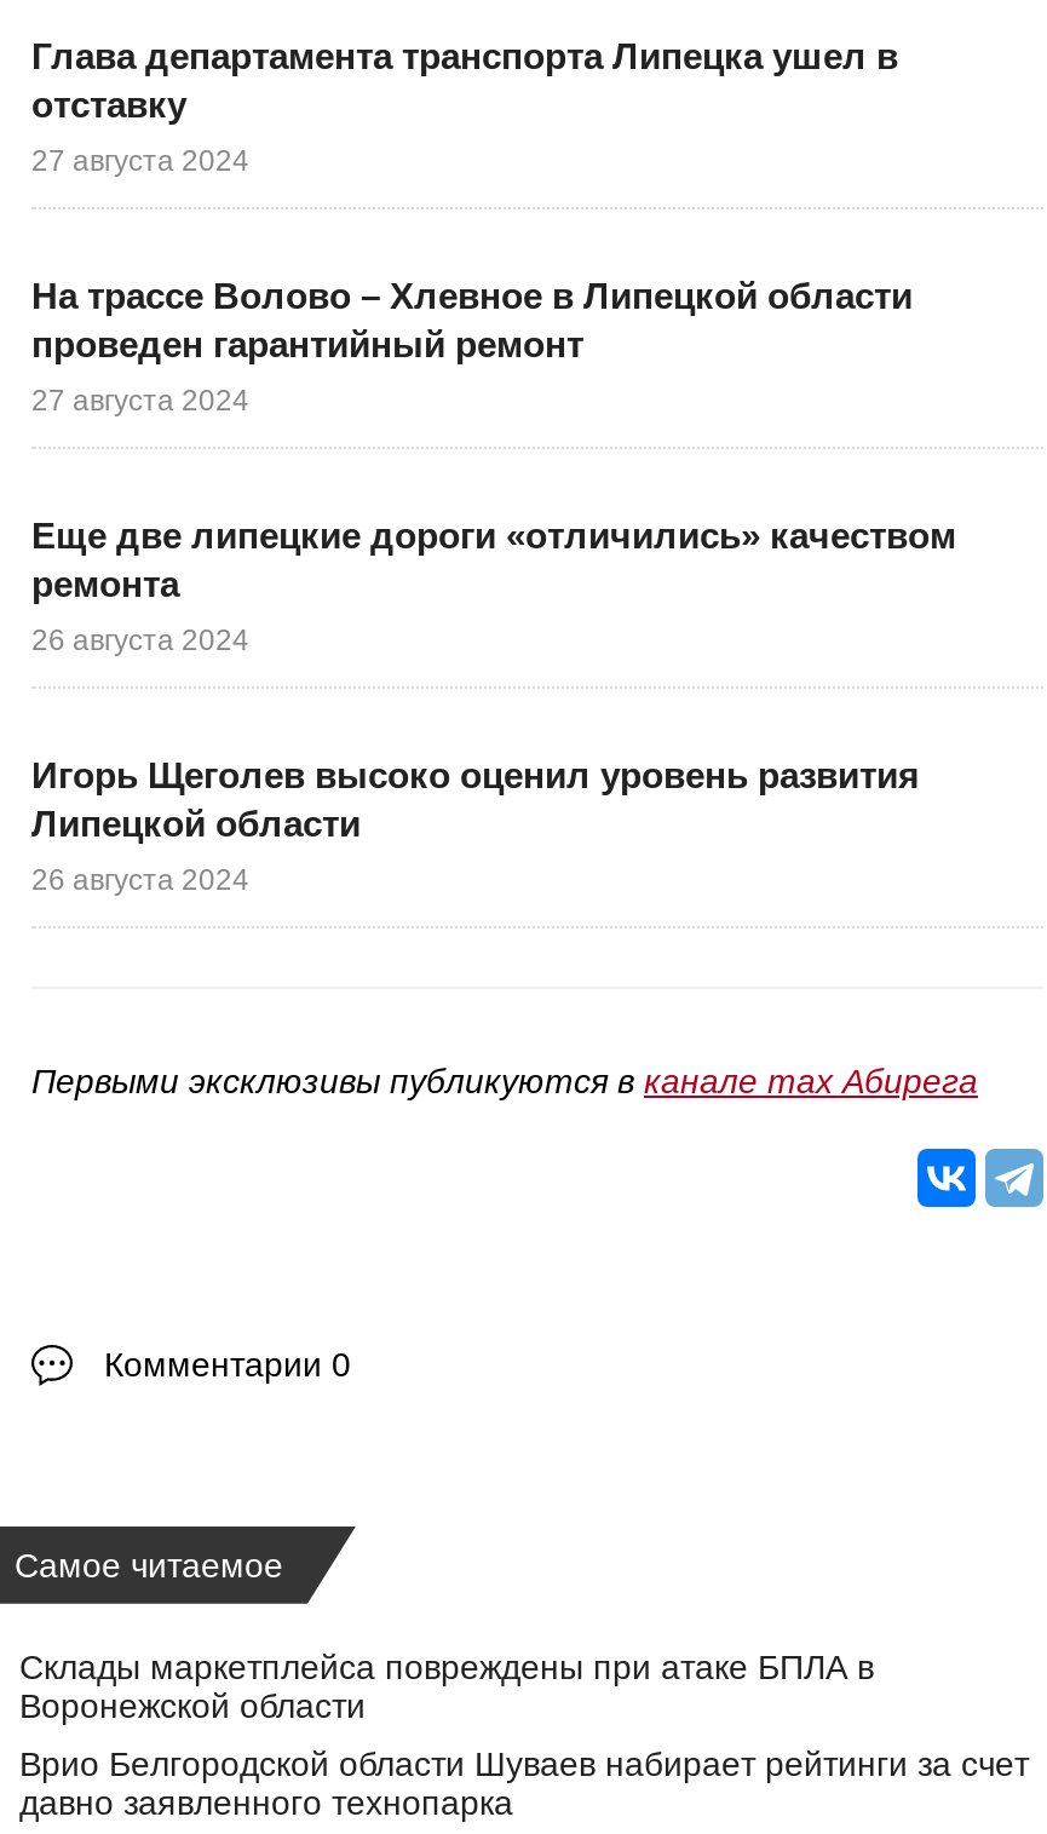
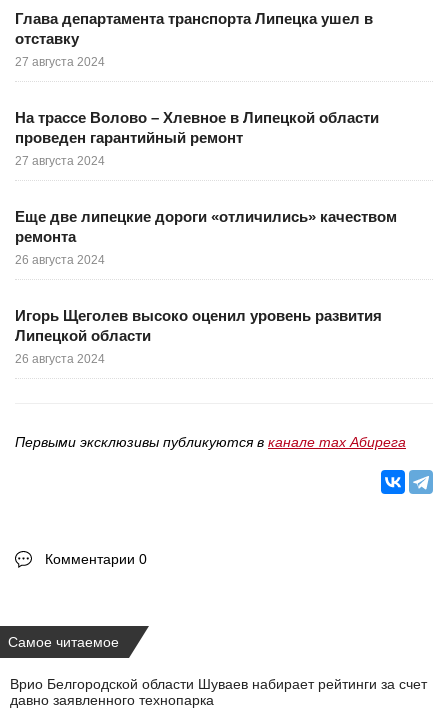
- Склады маркетплейса повреждены при атаке БПЛА в
- Воронежской области
